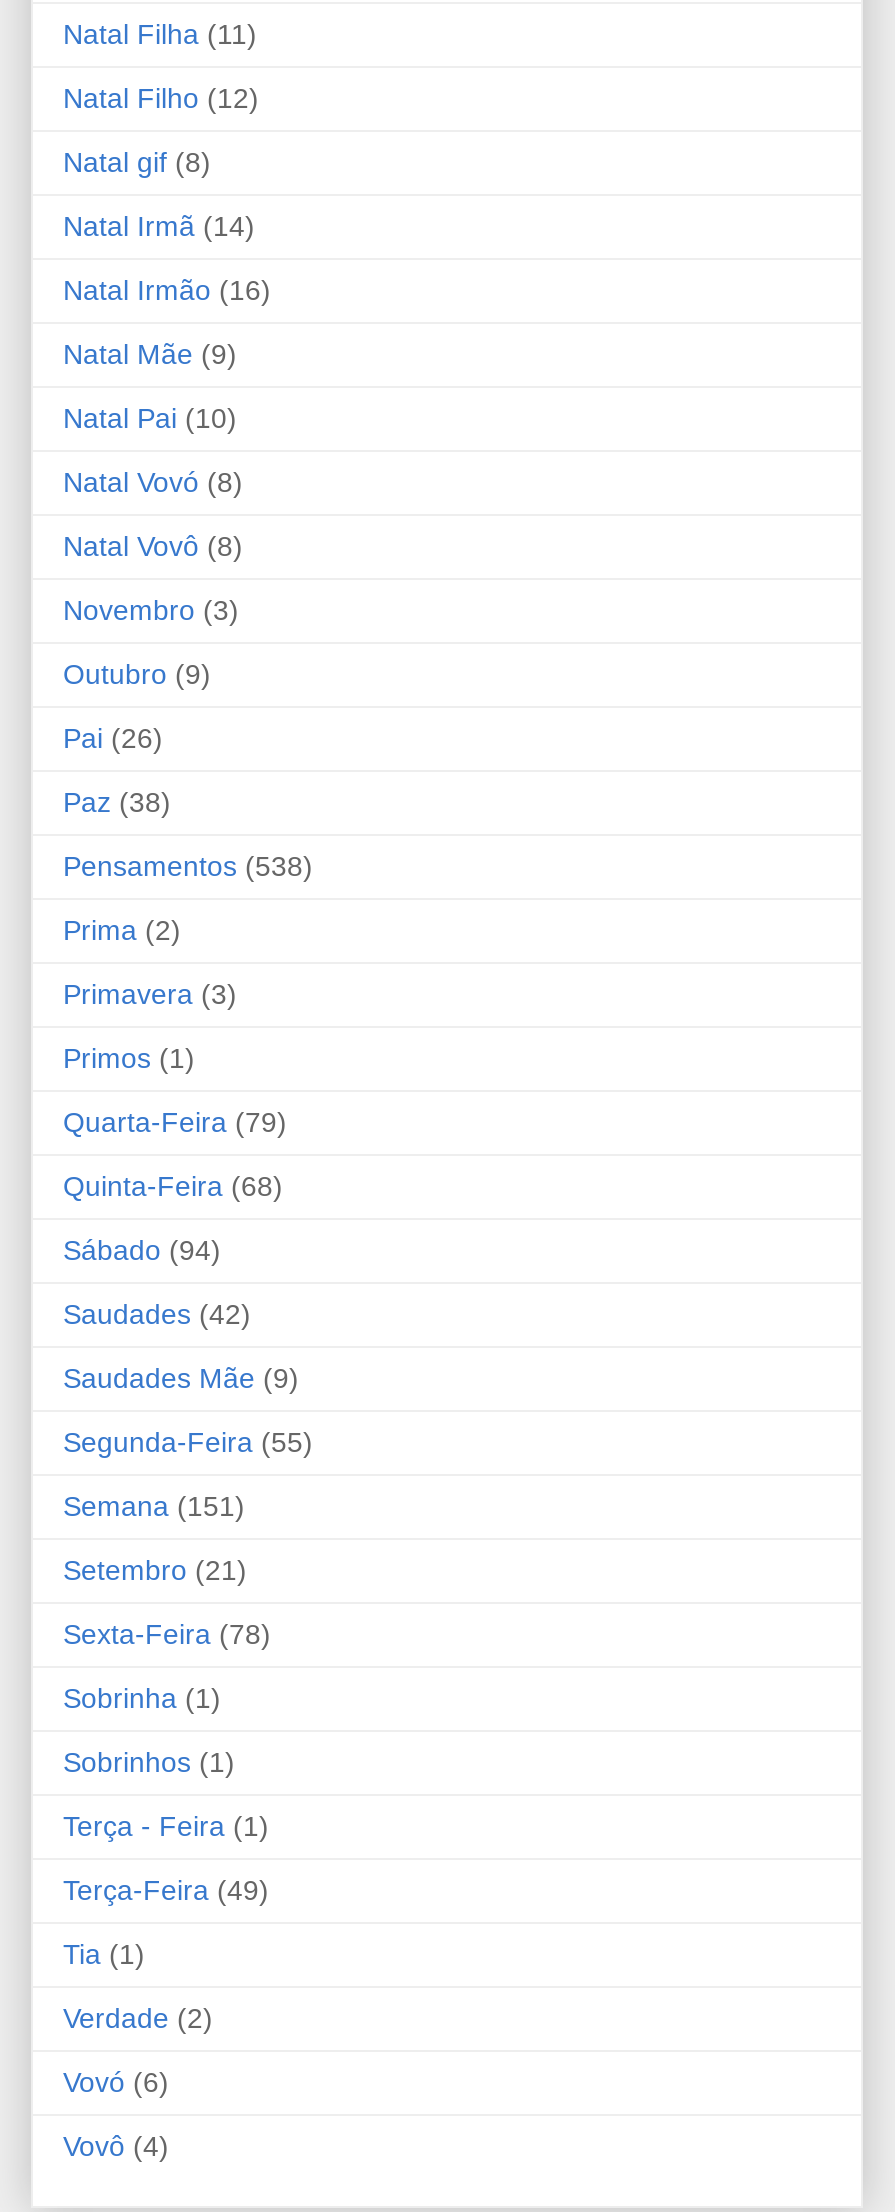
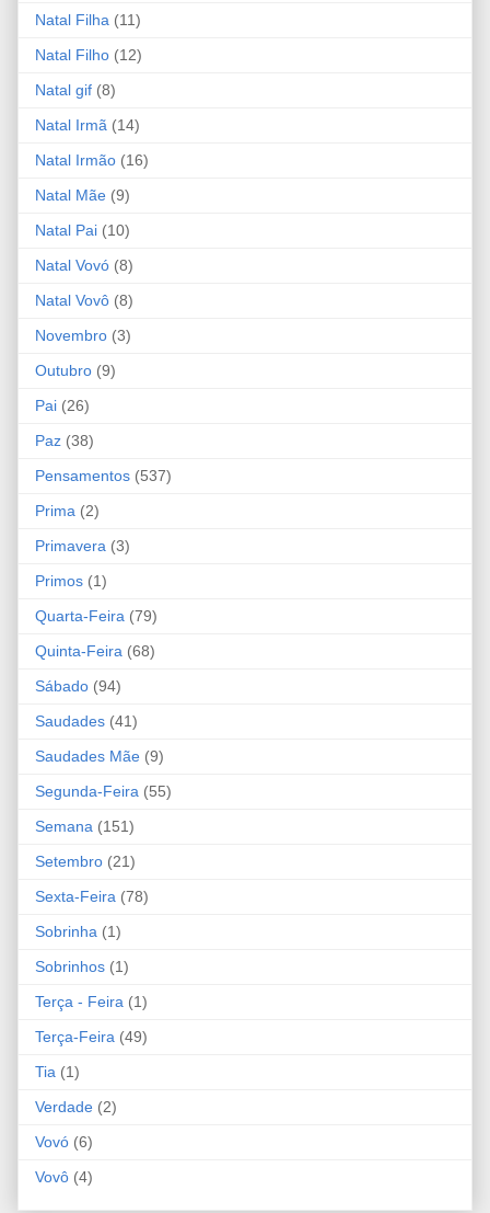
- Pensamentos (538)
+ Pensamentos (537)

- Saudades (42)
+ Saudades (41)
